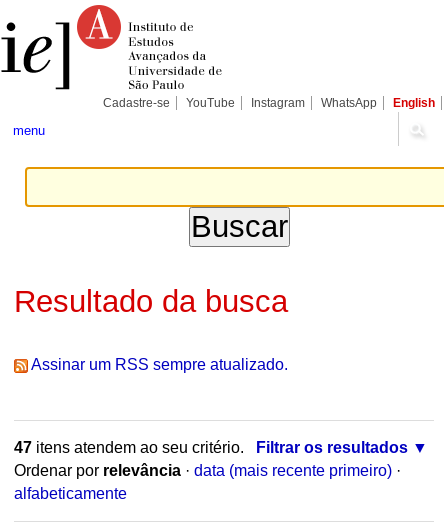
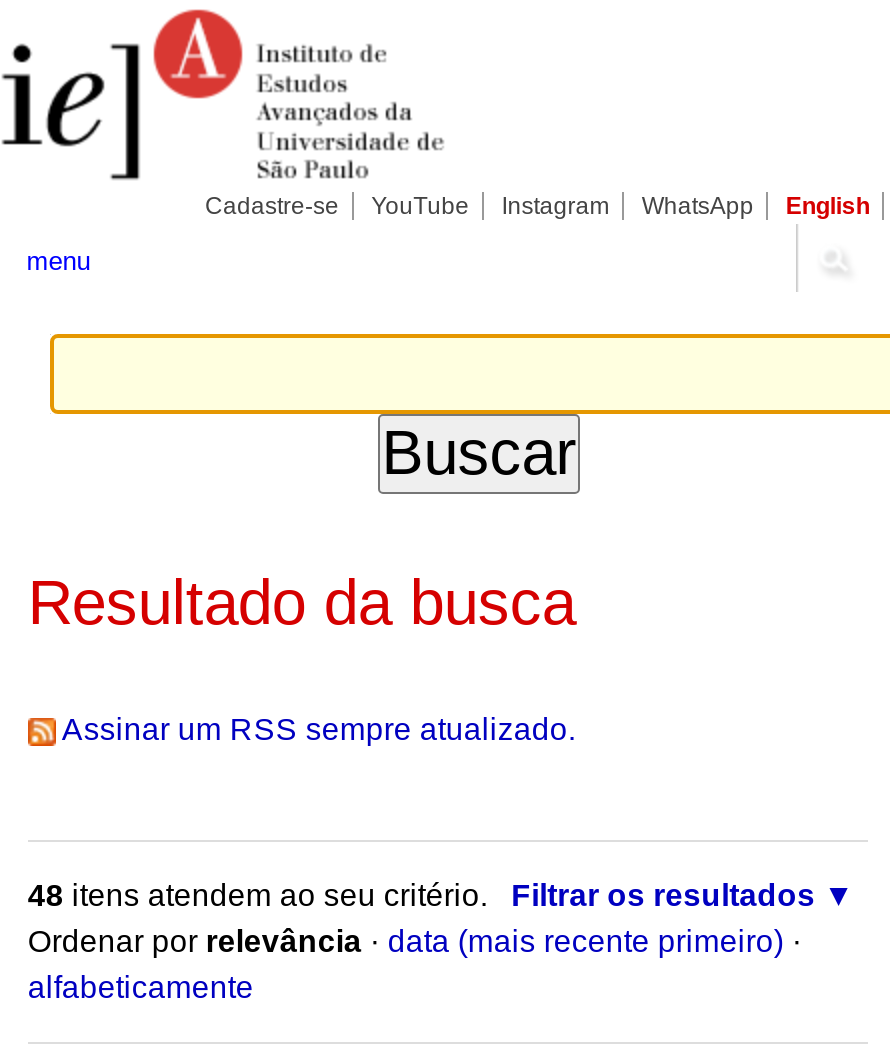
- 47 itens atendem ao seu critério.
+ 48 itens atendem ao seu critério.
